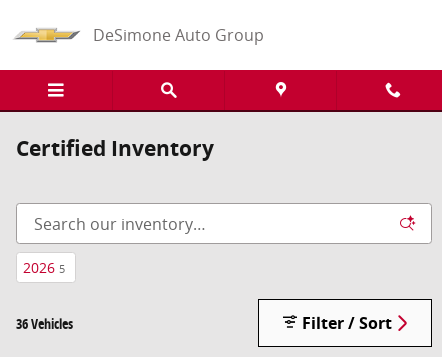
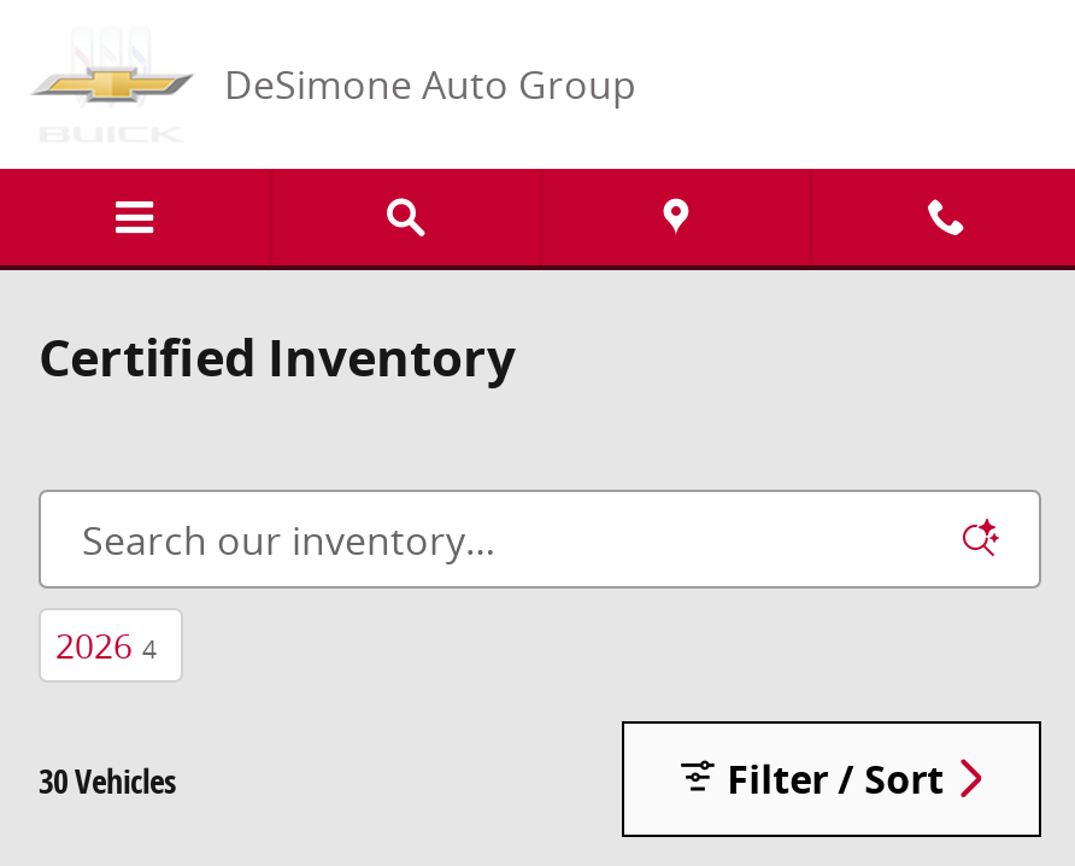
- 2026 5
+ 2026 4

- 36 Vehicles
+ 30 Vehicles
